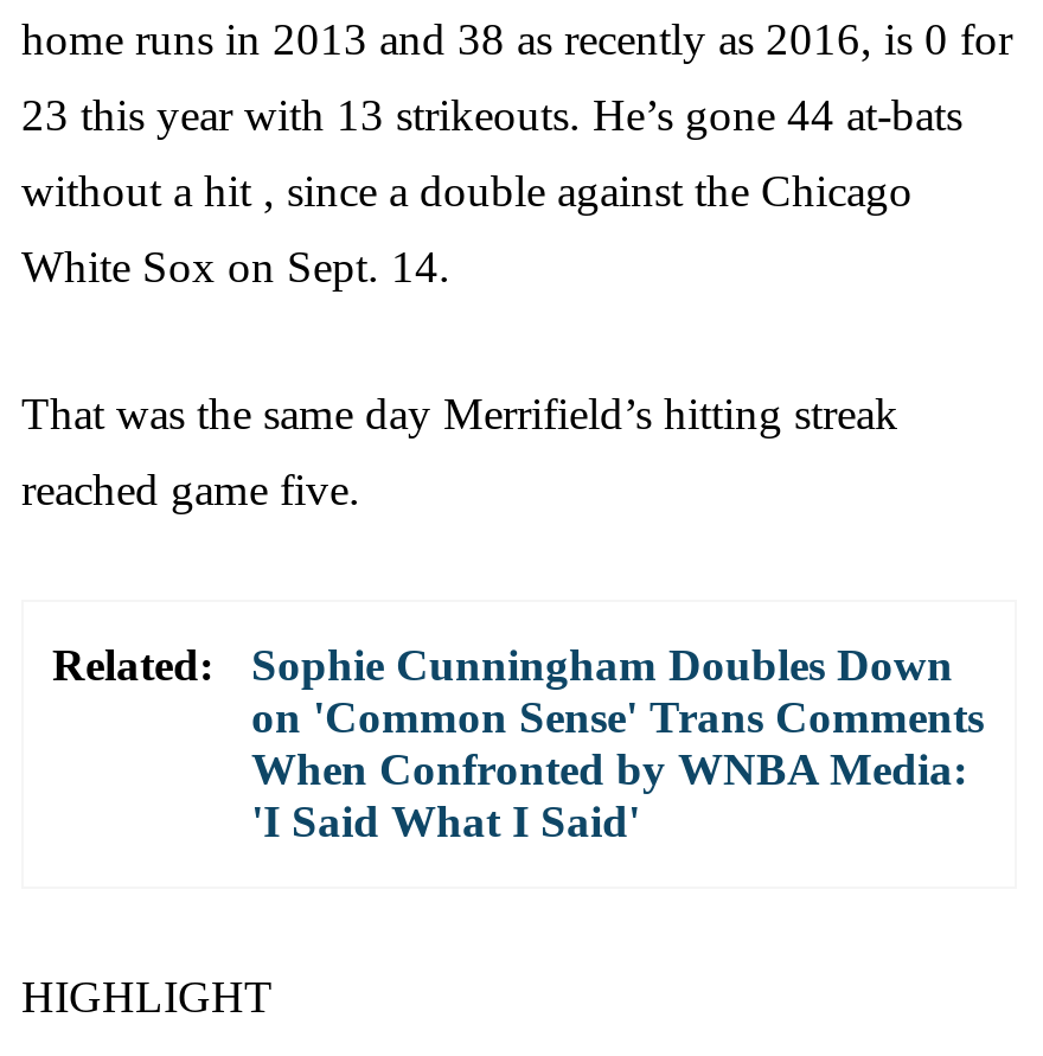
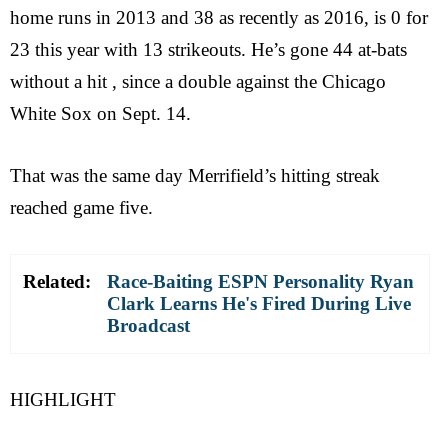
- Sophie Cunningham Doubles Down
- on 'Common Sense' Trans Comments
- When Confronted by WNBA Media:
- 'I Said What I Said'
+ Race-Baiting ESPN Personality Ryan
+ Clark Learns He's Fired During Live
+ Broadcast
